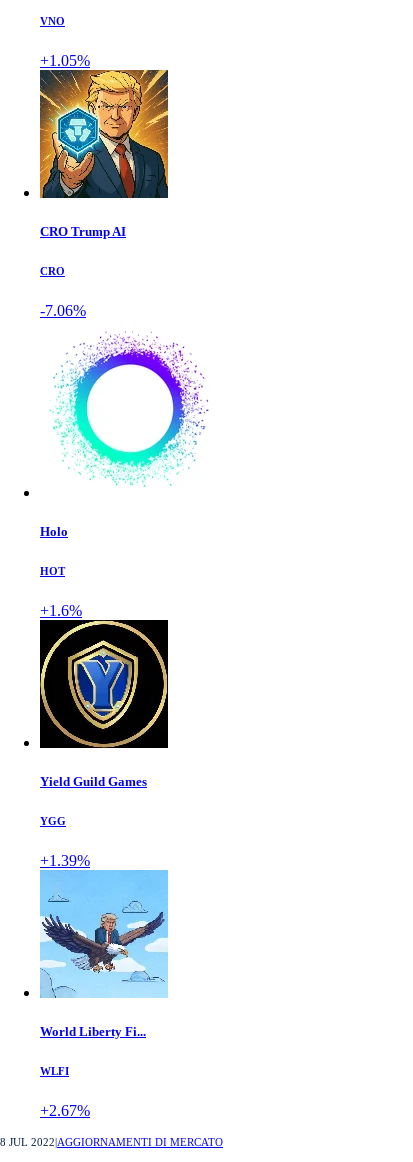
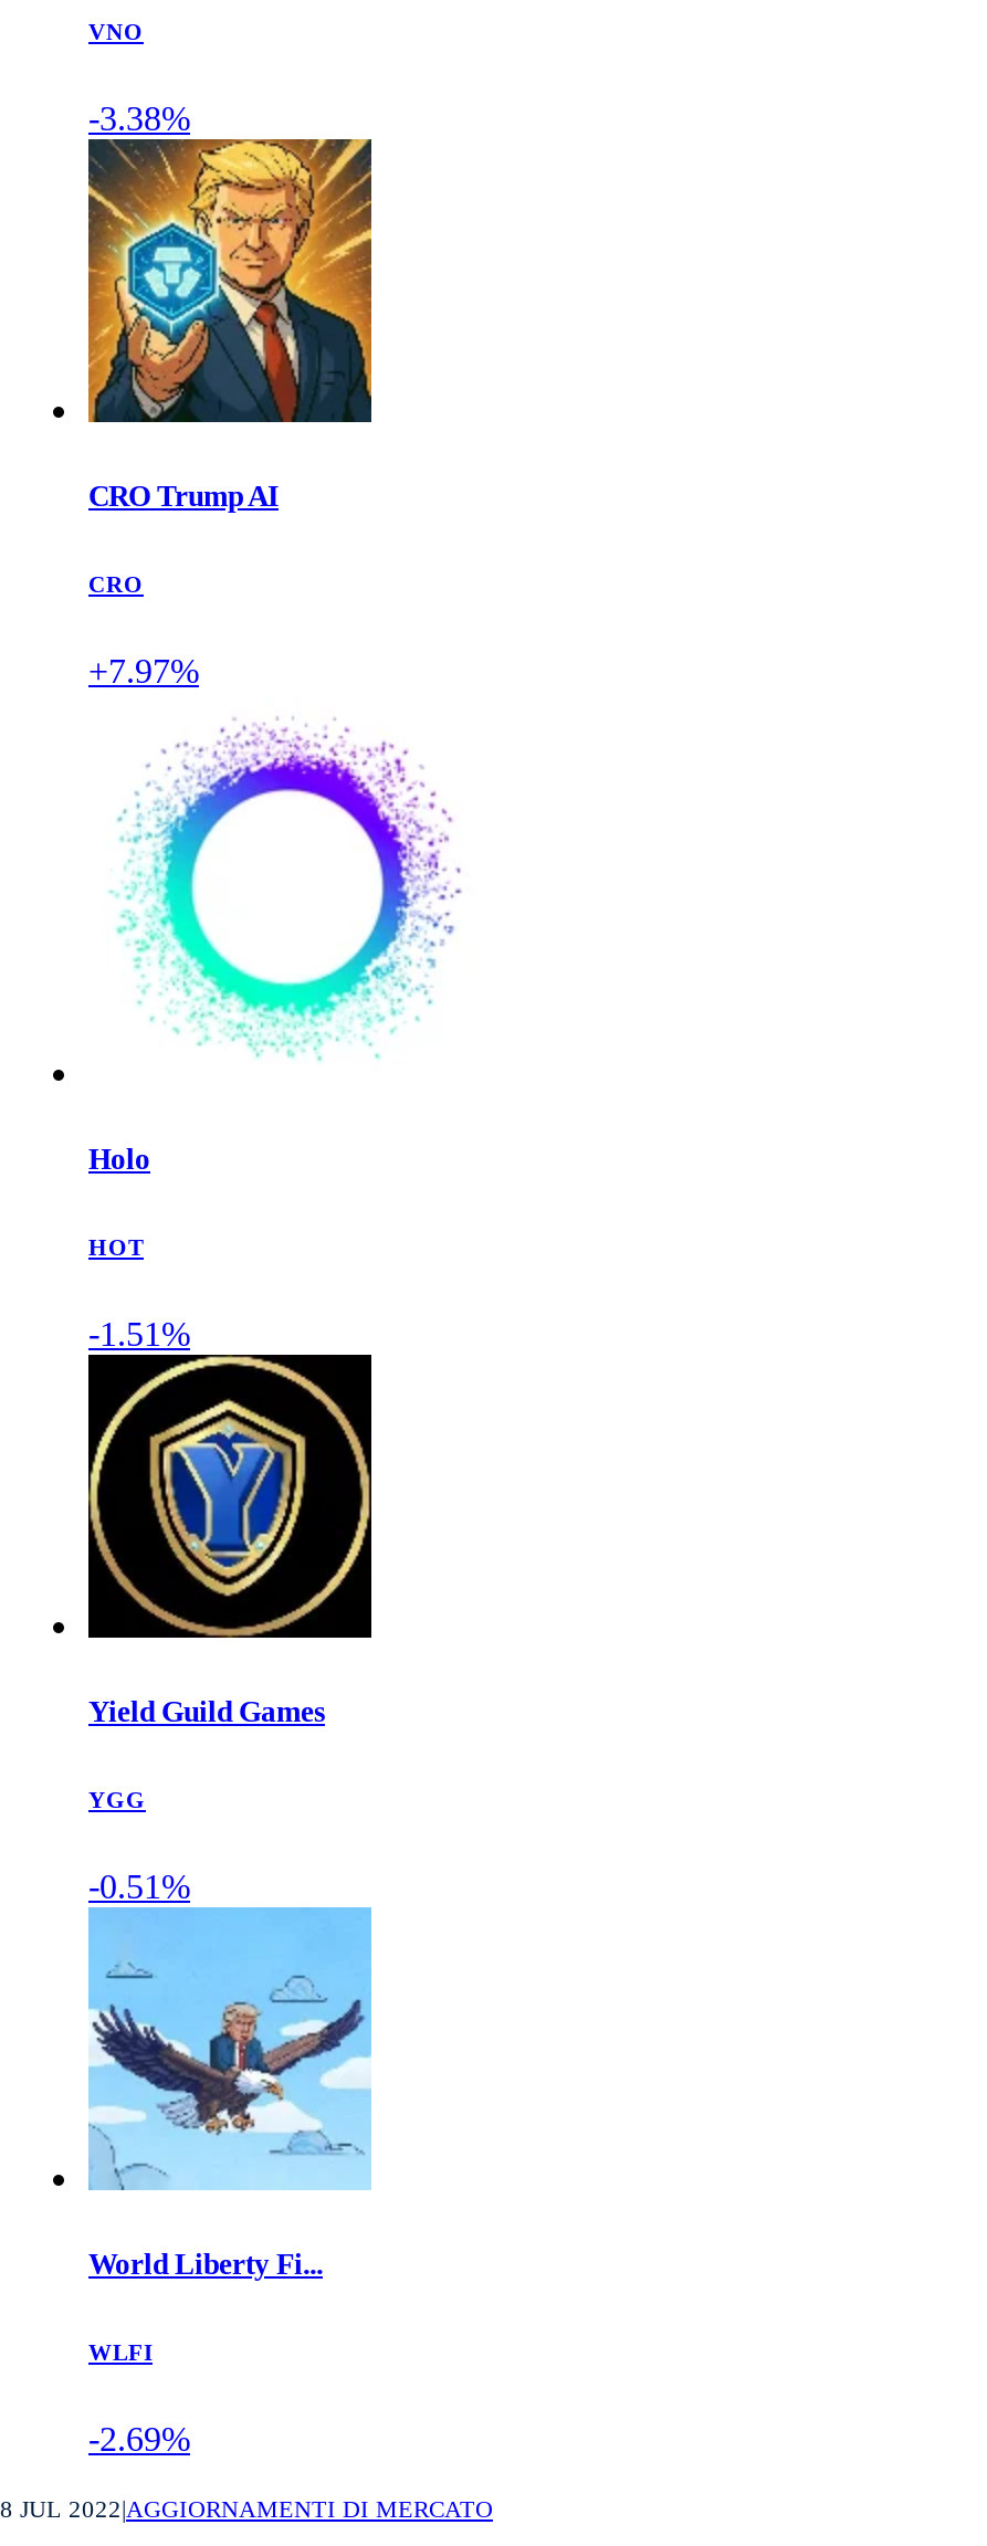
- +1.05%
+ -3.38%

- -7.06%
+ +7.97%

- +1.6%
+ -1.51%

- +1.39%
+ -0.51%

- +2.67%
+ -2.69%
